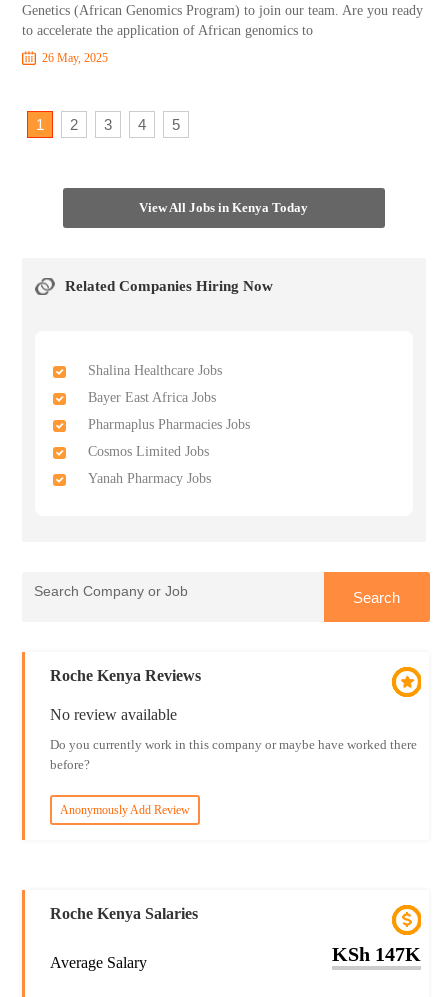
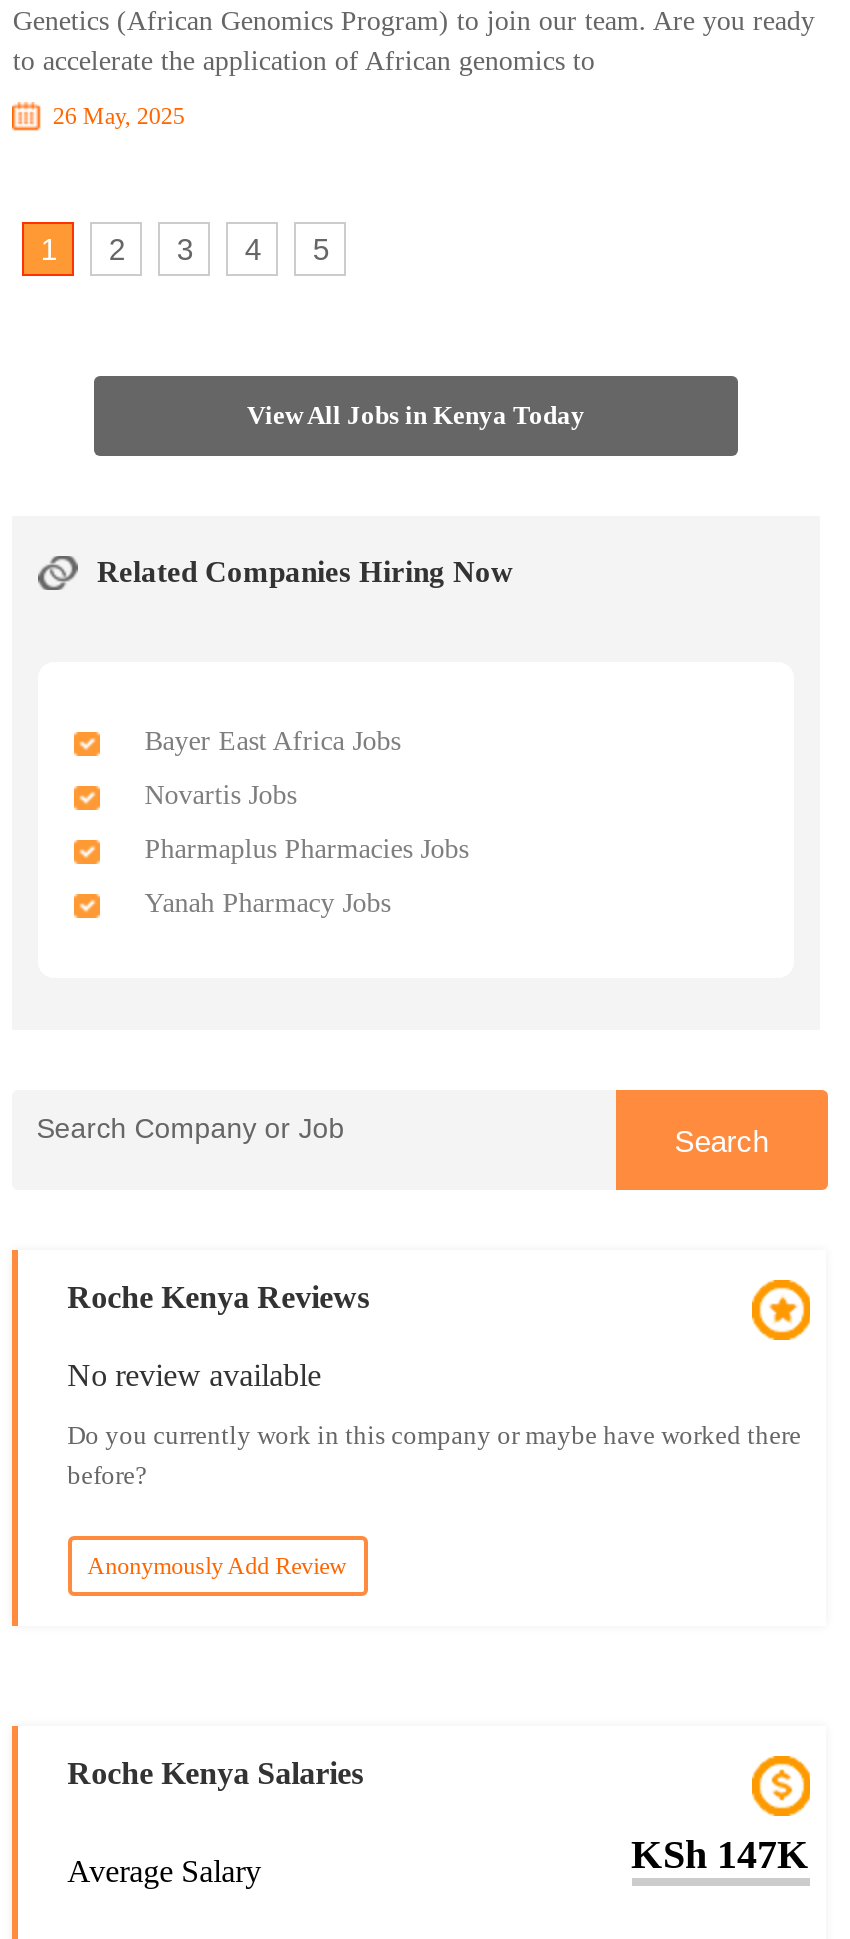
- Shalina Healthcare Jobs

+ Novartis Jobs

- Cosmos Limited Jobs
